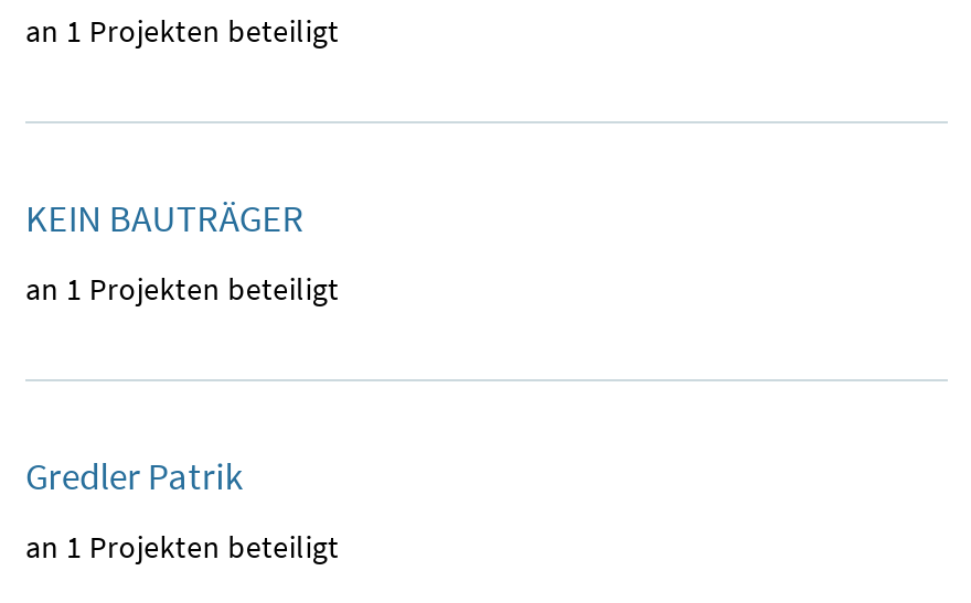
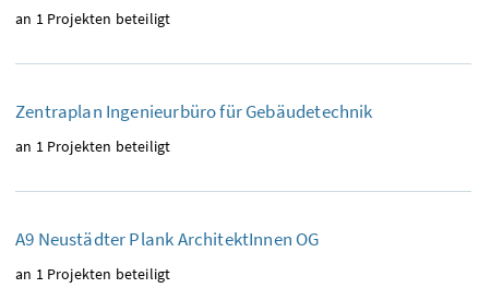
- KEIN BAUTRÄGER
+ Zentraplan Ingenieurbüro für Gebäudetechnik

- Gredler Patrik
+ A9 Neustädter Plank ArchitektInnen OG
